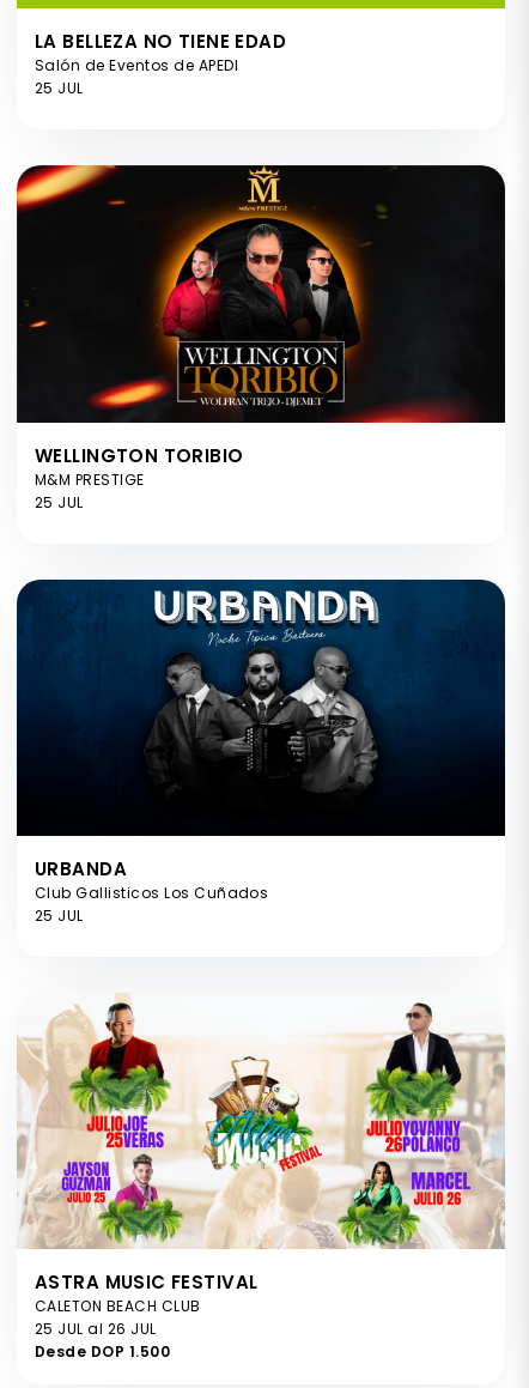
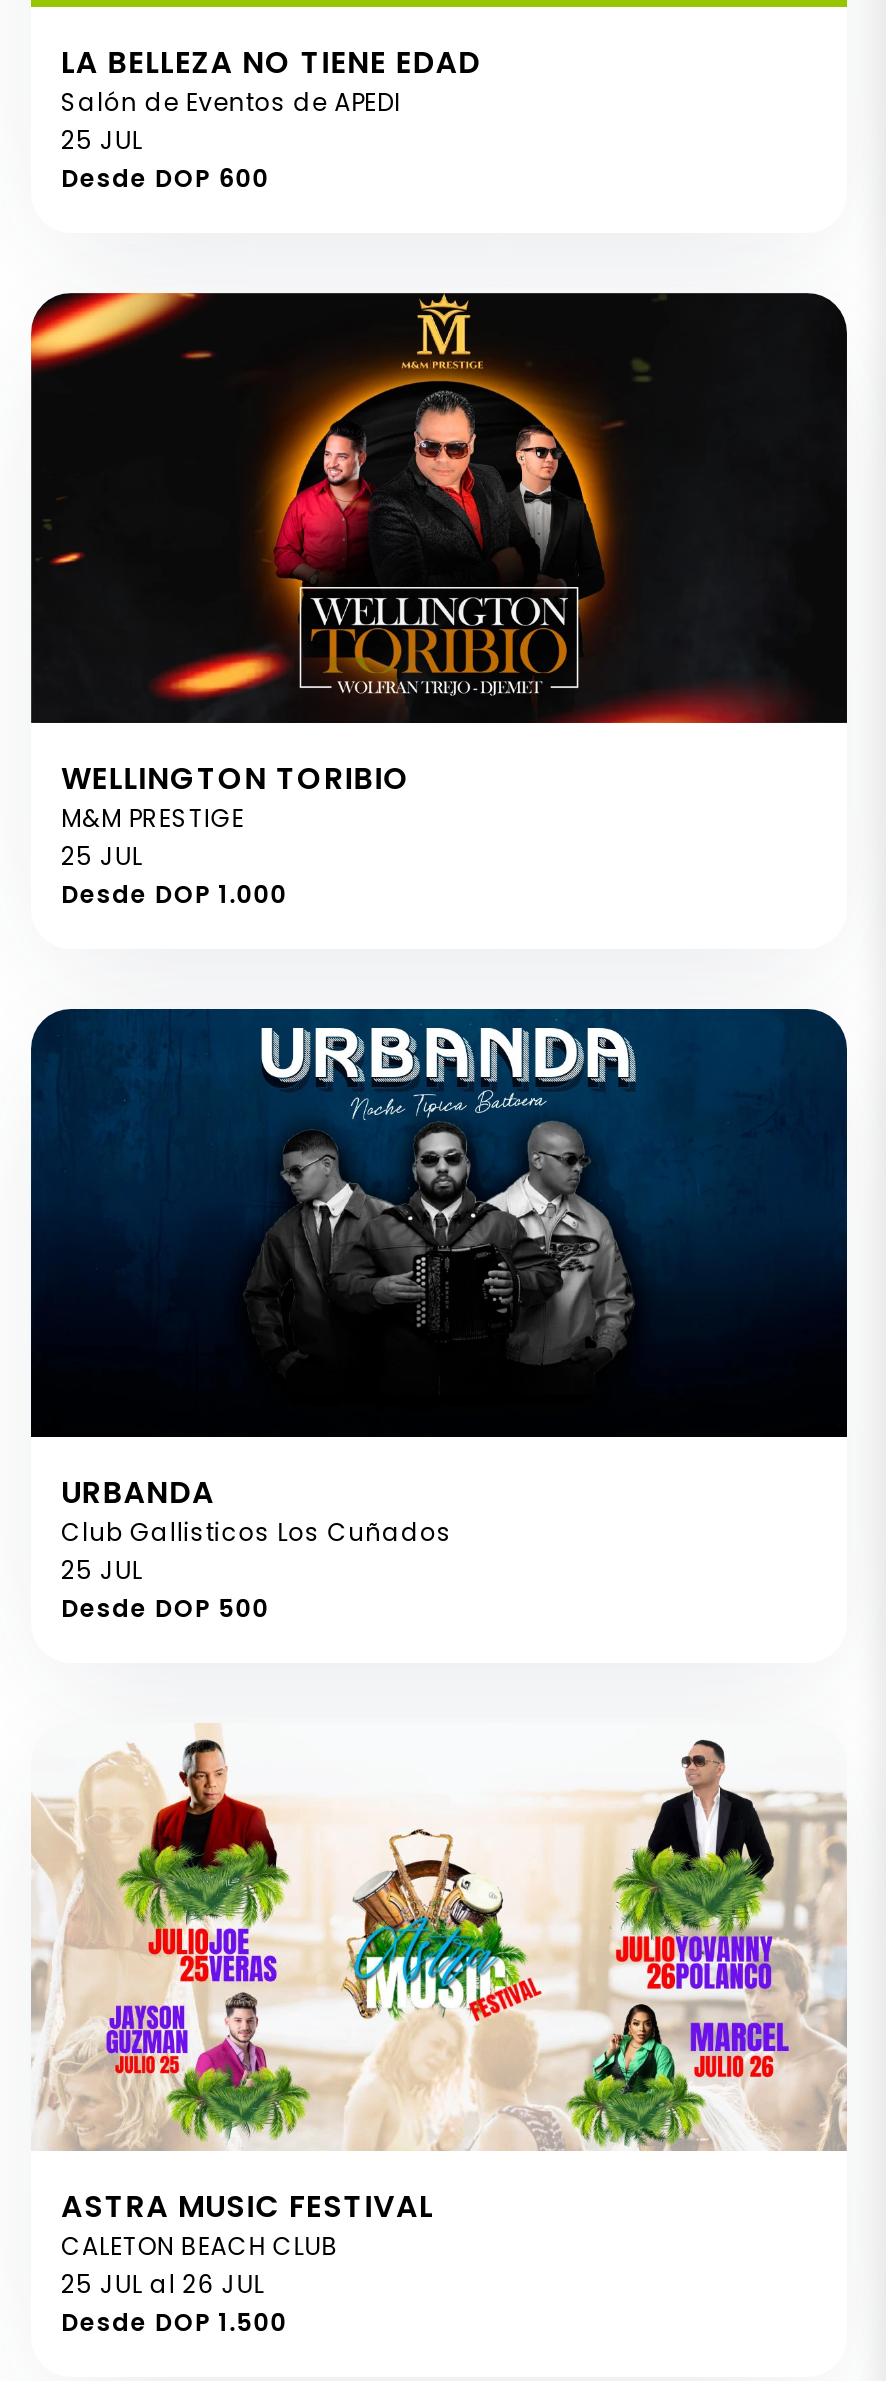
+ Desde DOP 600

+ Desde DOP 1.000

+ Desde DOP 500
